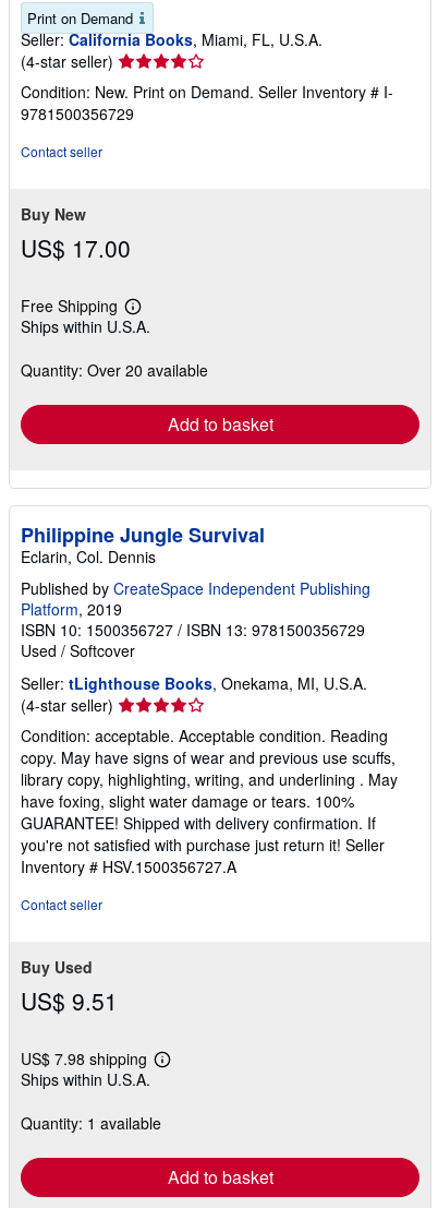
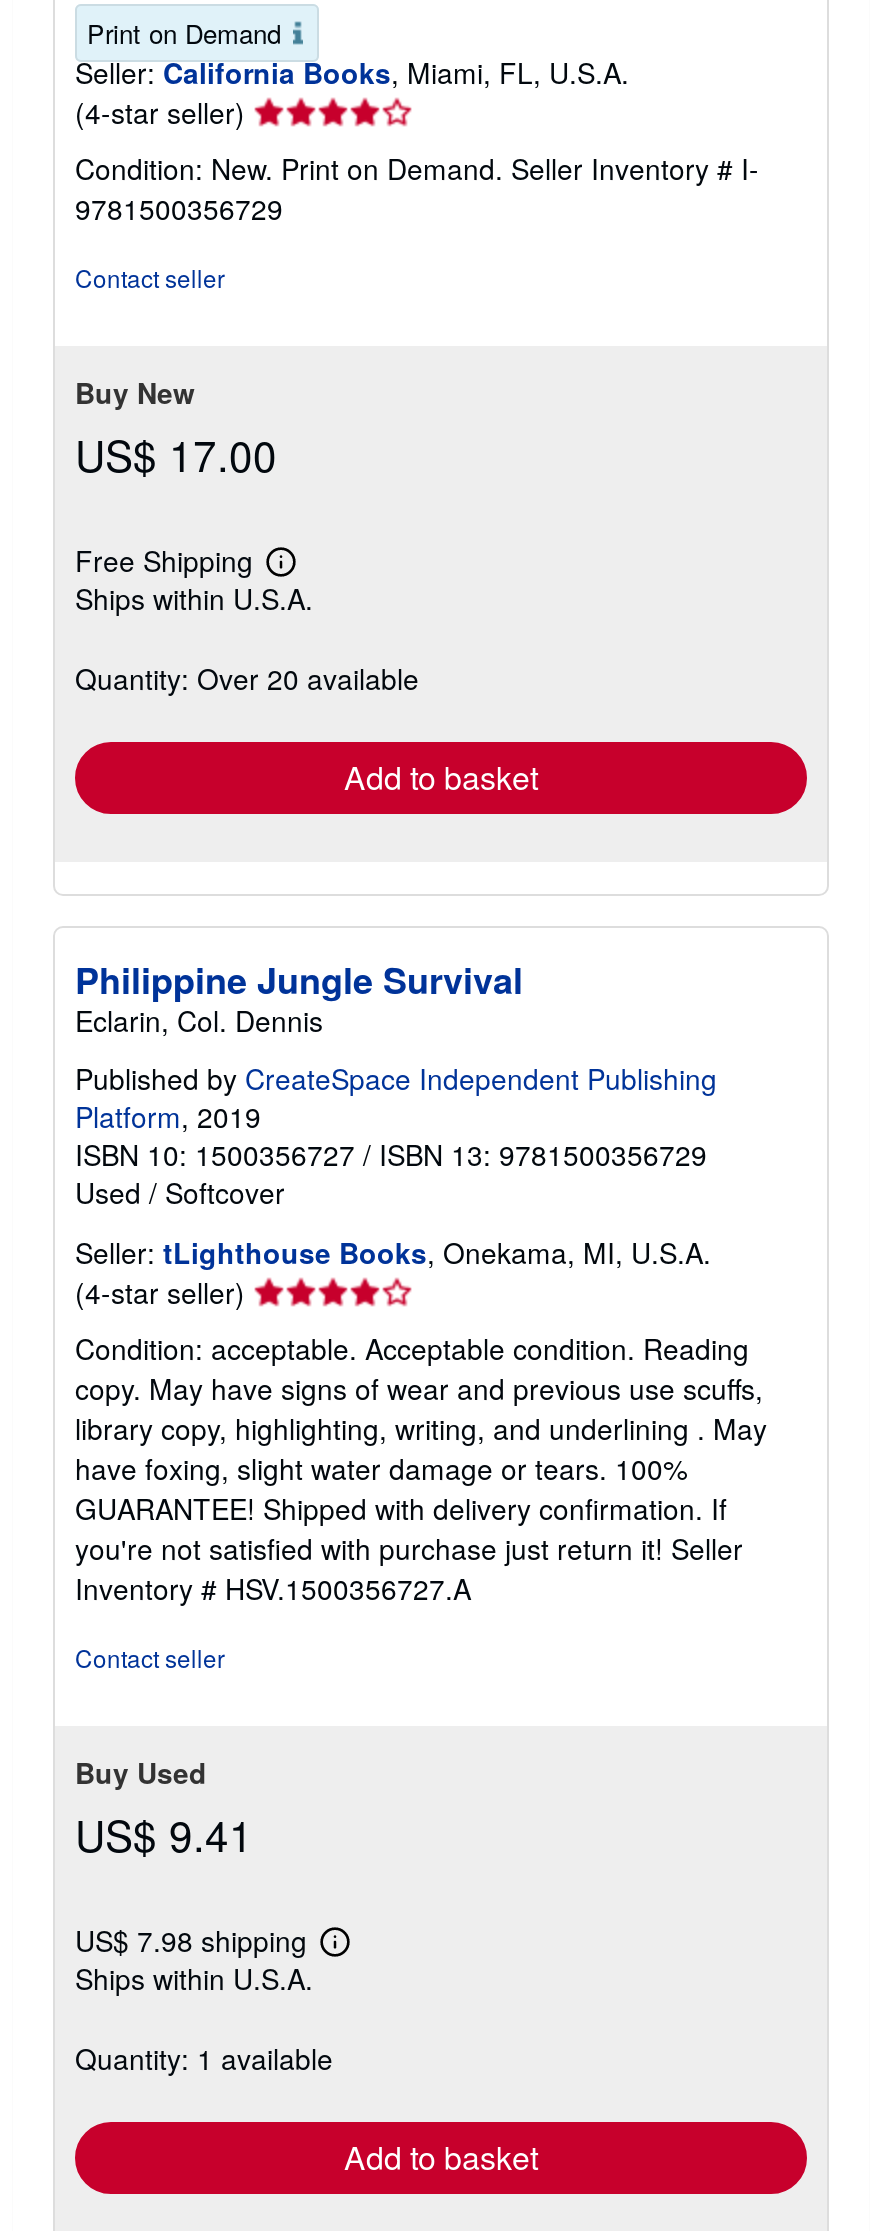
- US$ 9.51
+ US$ 9.41
